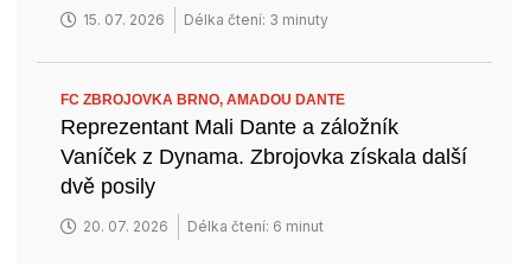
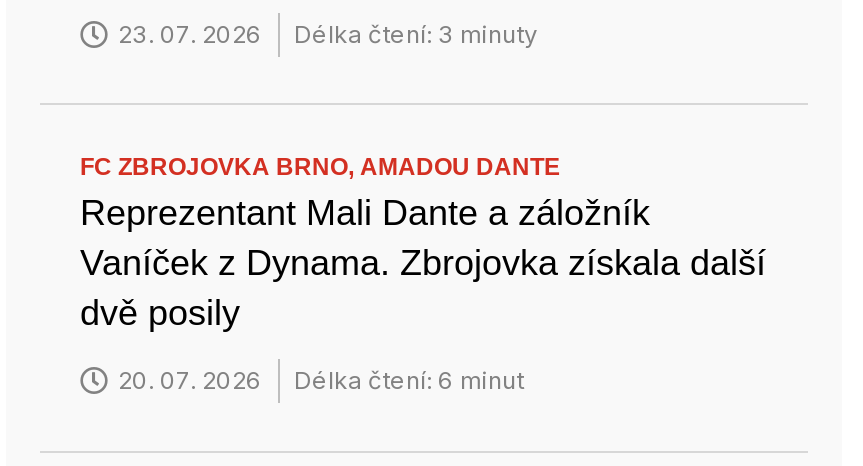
- 15. 07. 2026 Délka čtení: 3 minuty
+ 23. 07. 2026 Délka čtení: 3 minuty
